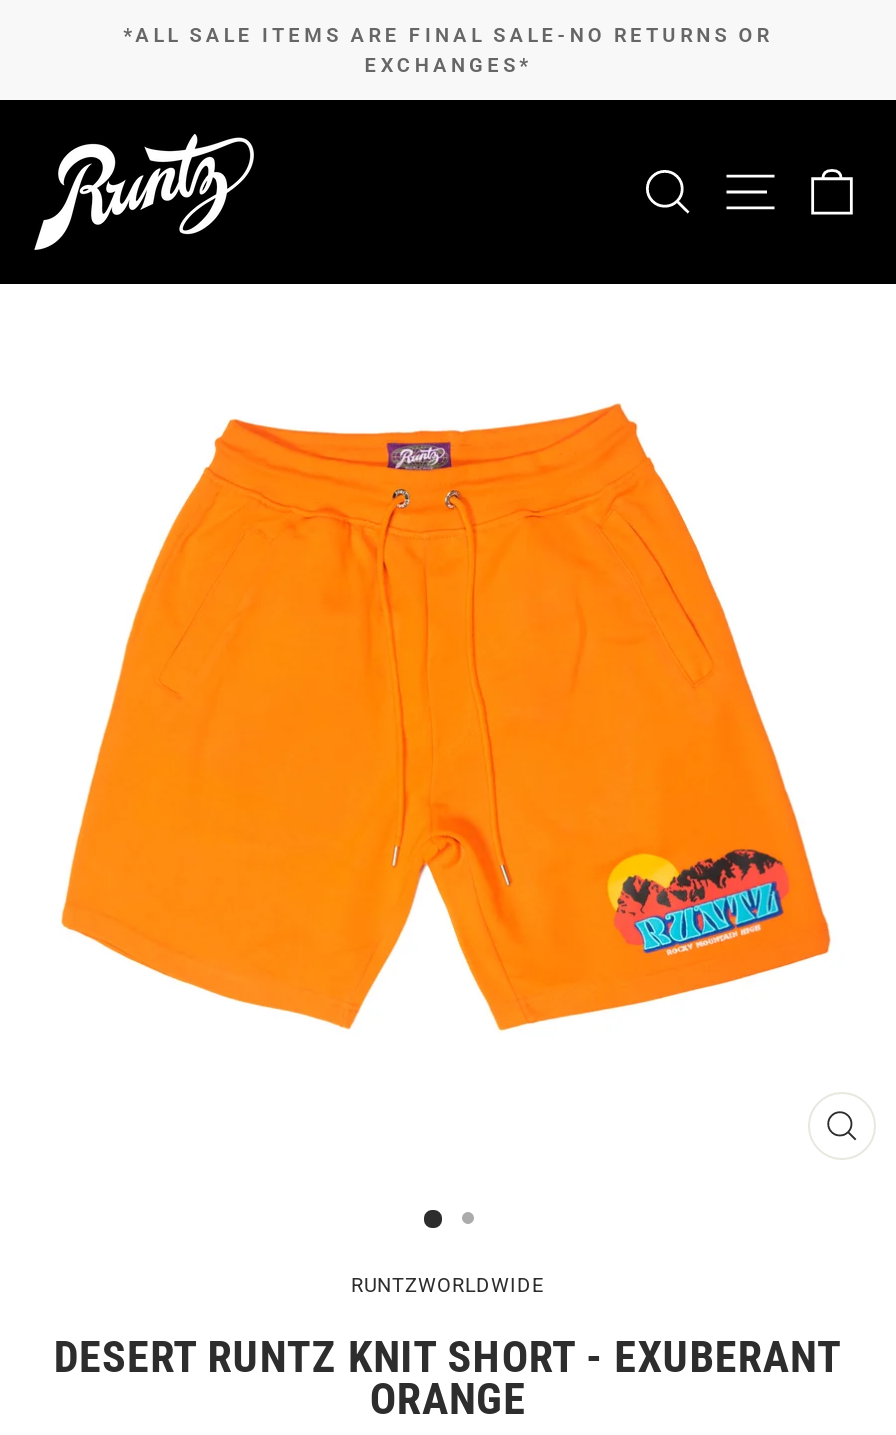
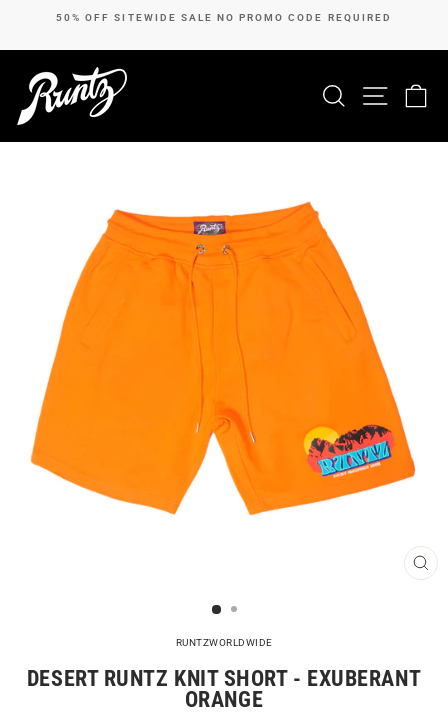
- *ALL SALE ITEMS ARE FINAL SALE-NO RETURNS OR
- EXCHANGES*
+ 50% OFF SITEWIDE SALE NO PROMO CODE REQUIRED
